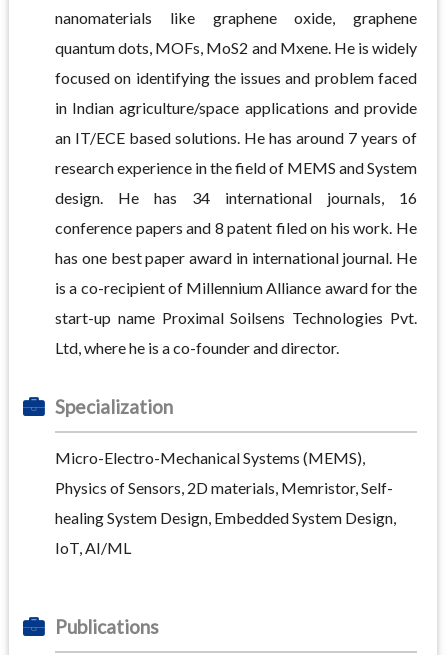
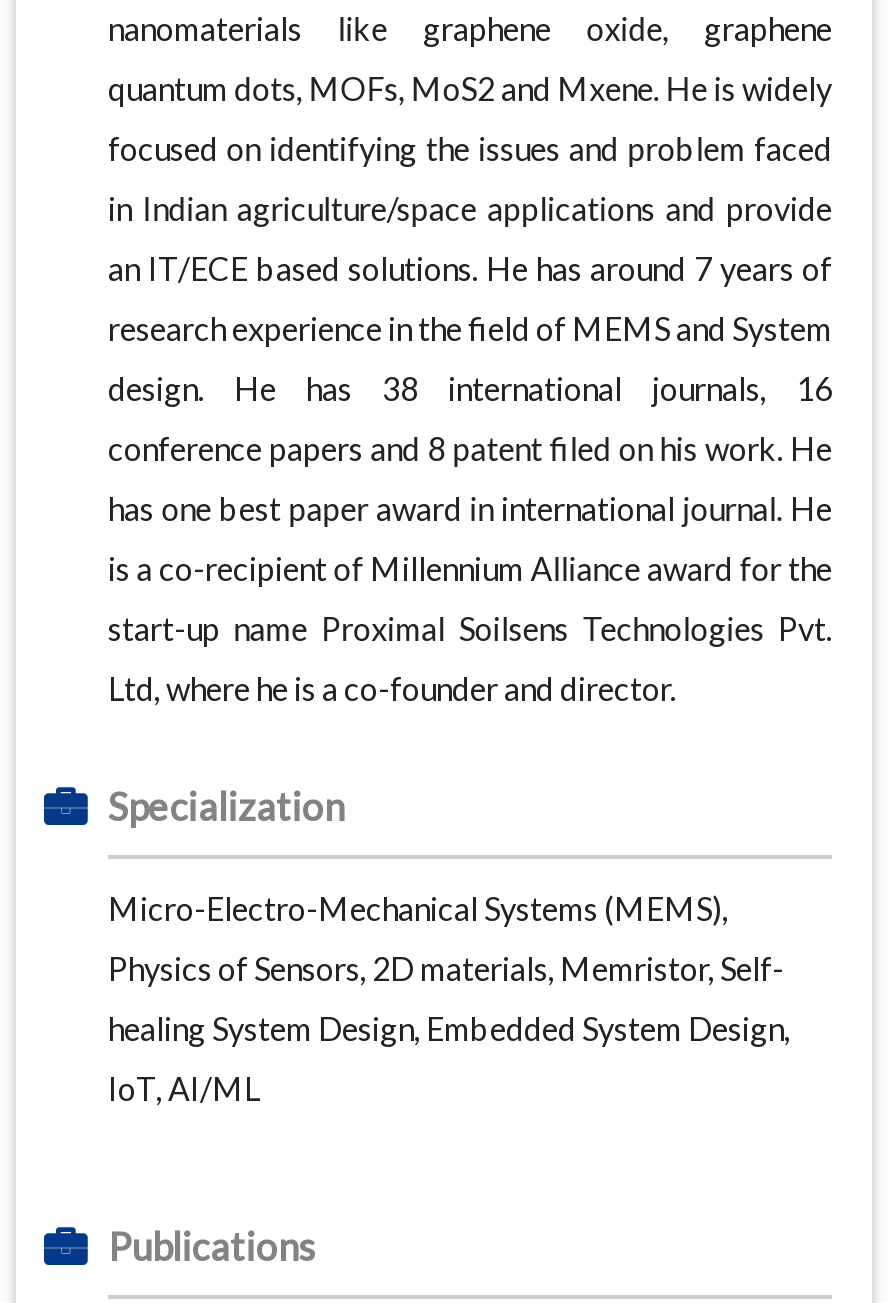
- design. He has 34 international journals, 16
+ design. He has 38 international journals, 16
